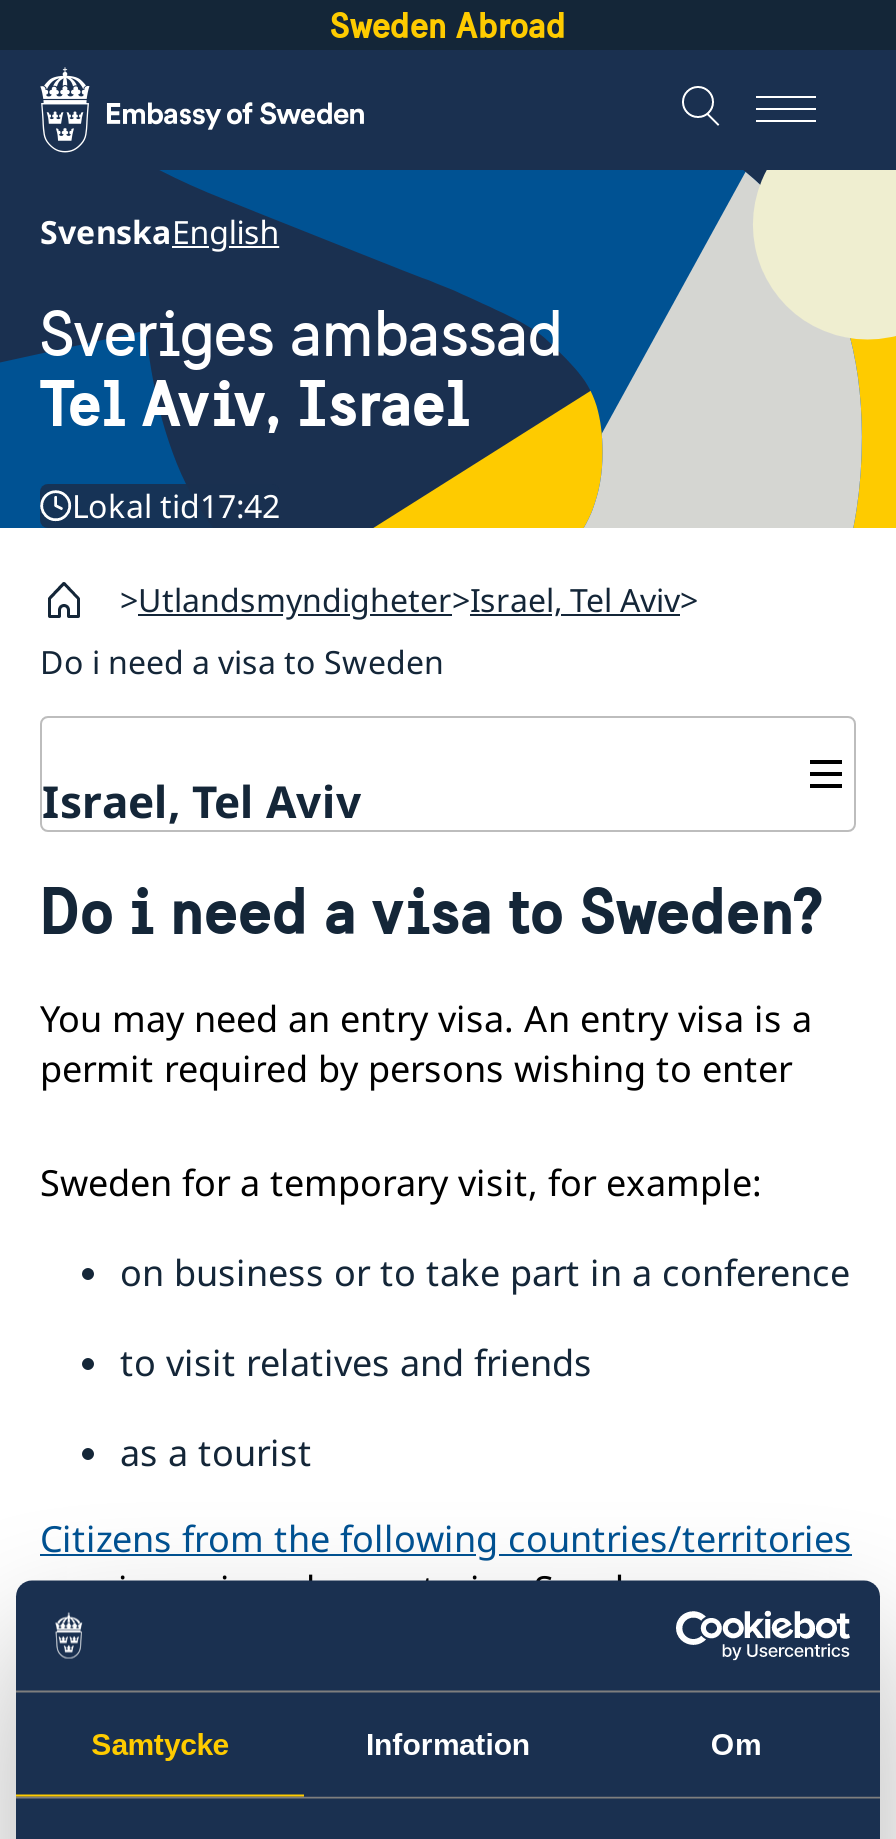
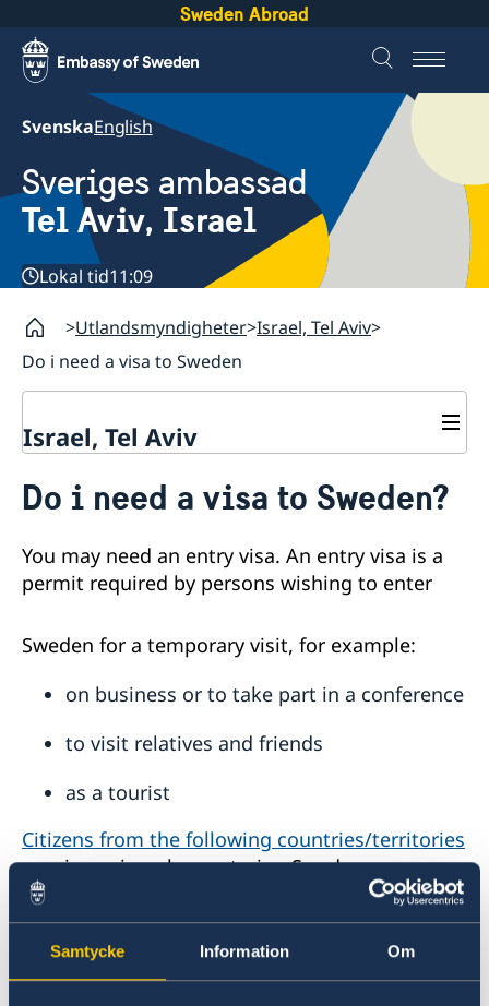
- Lokal tid17:42
+ Lokal tid11:09
